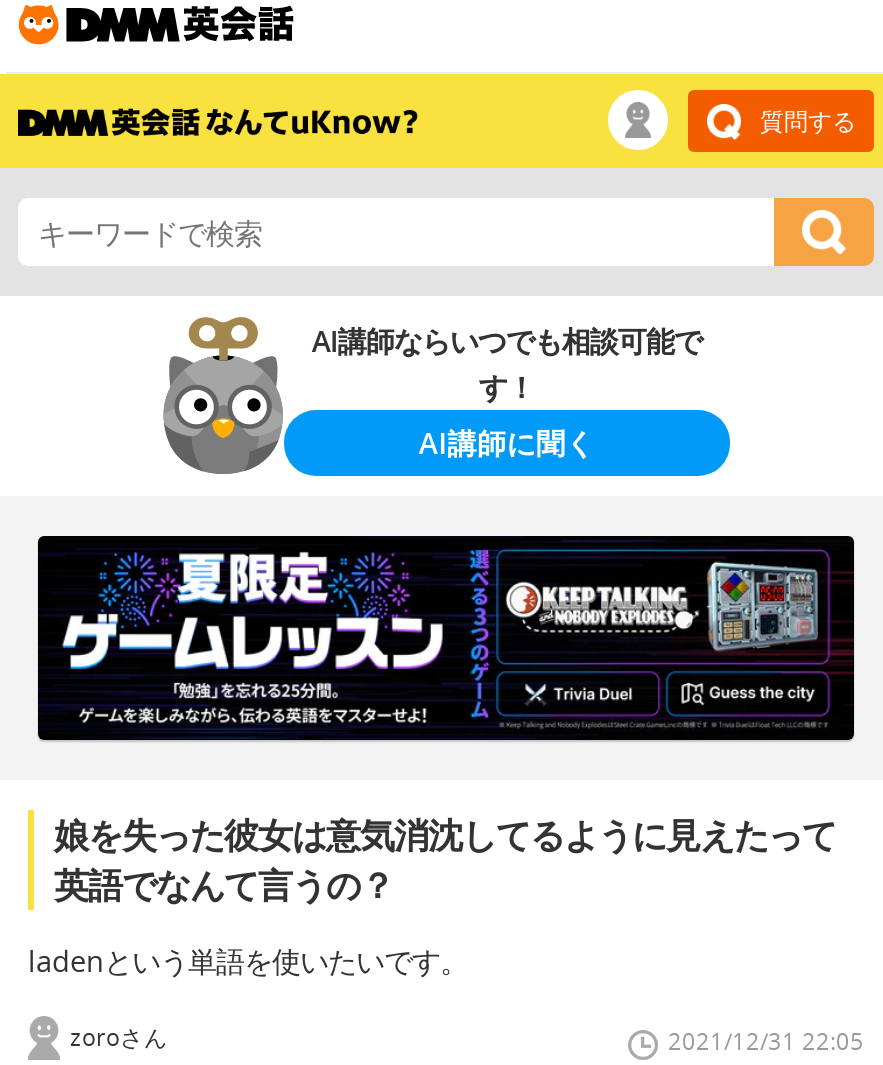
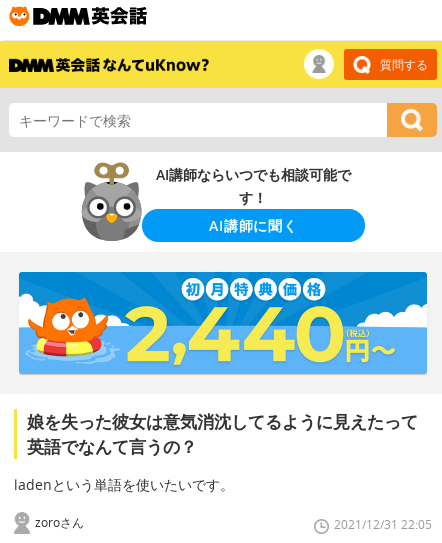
- [image]
+ [image]
